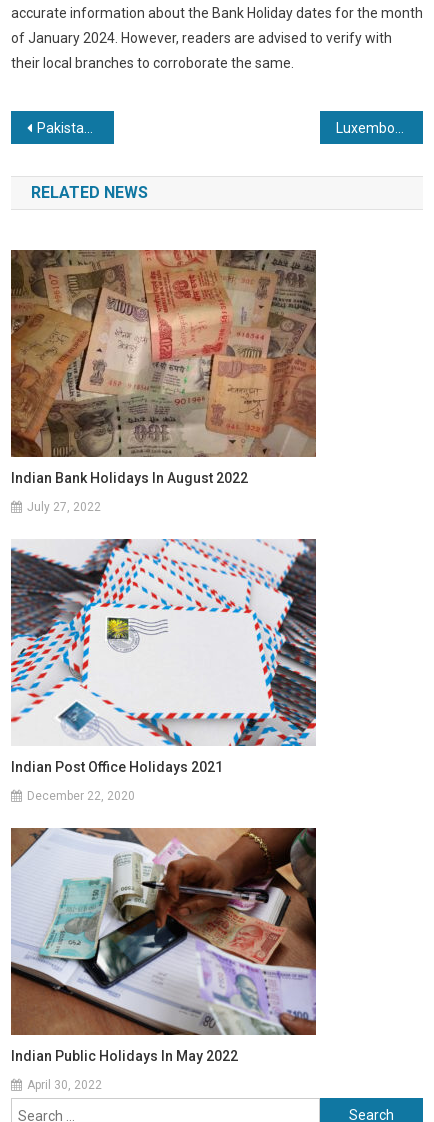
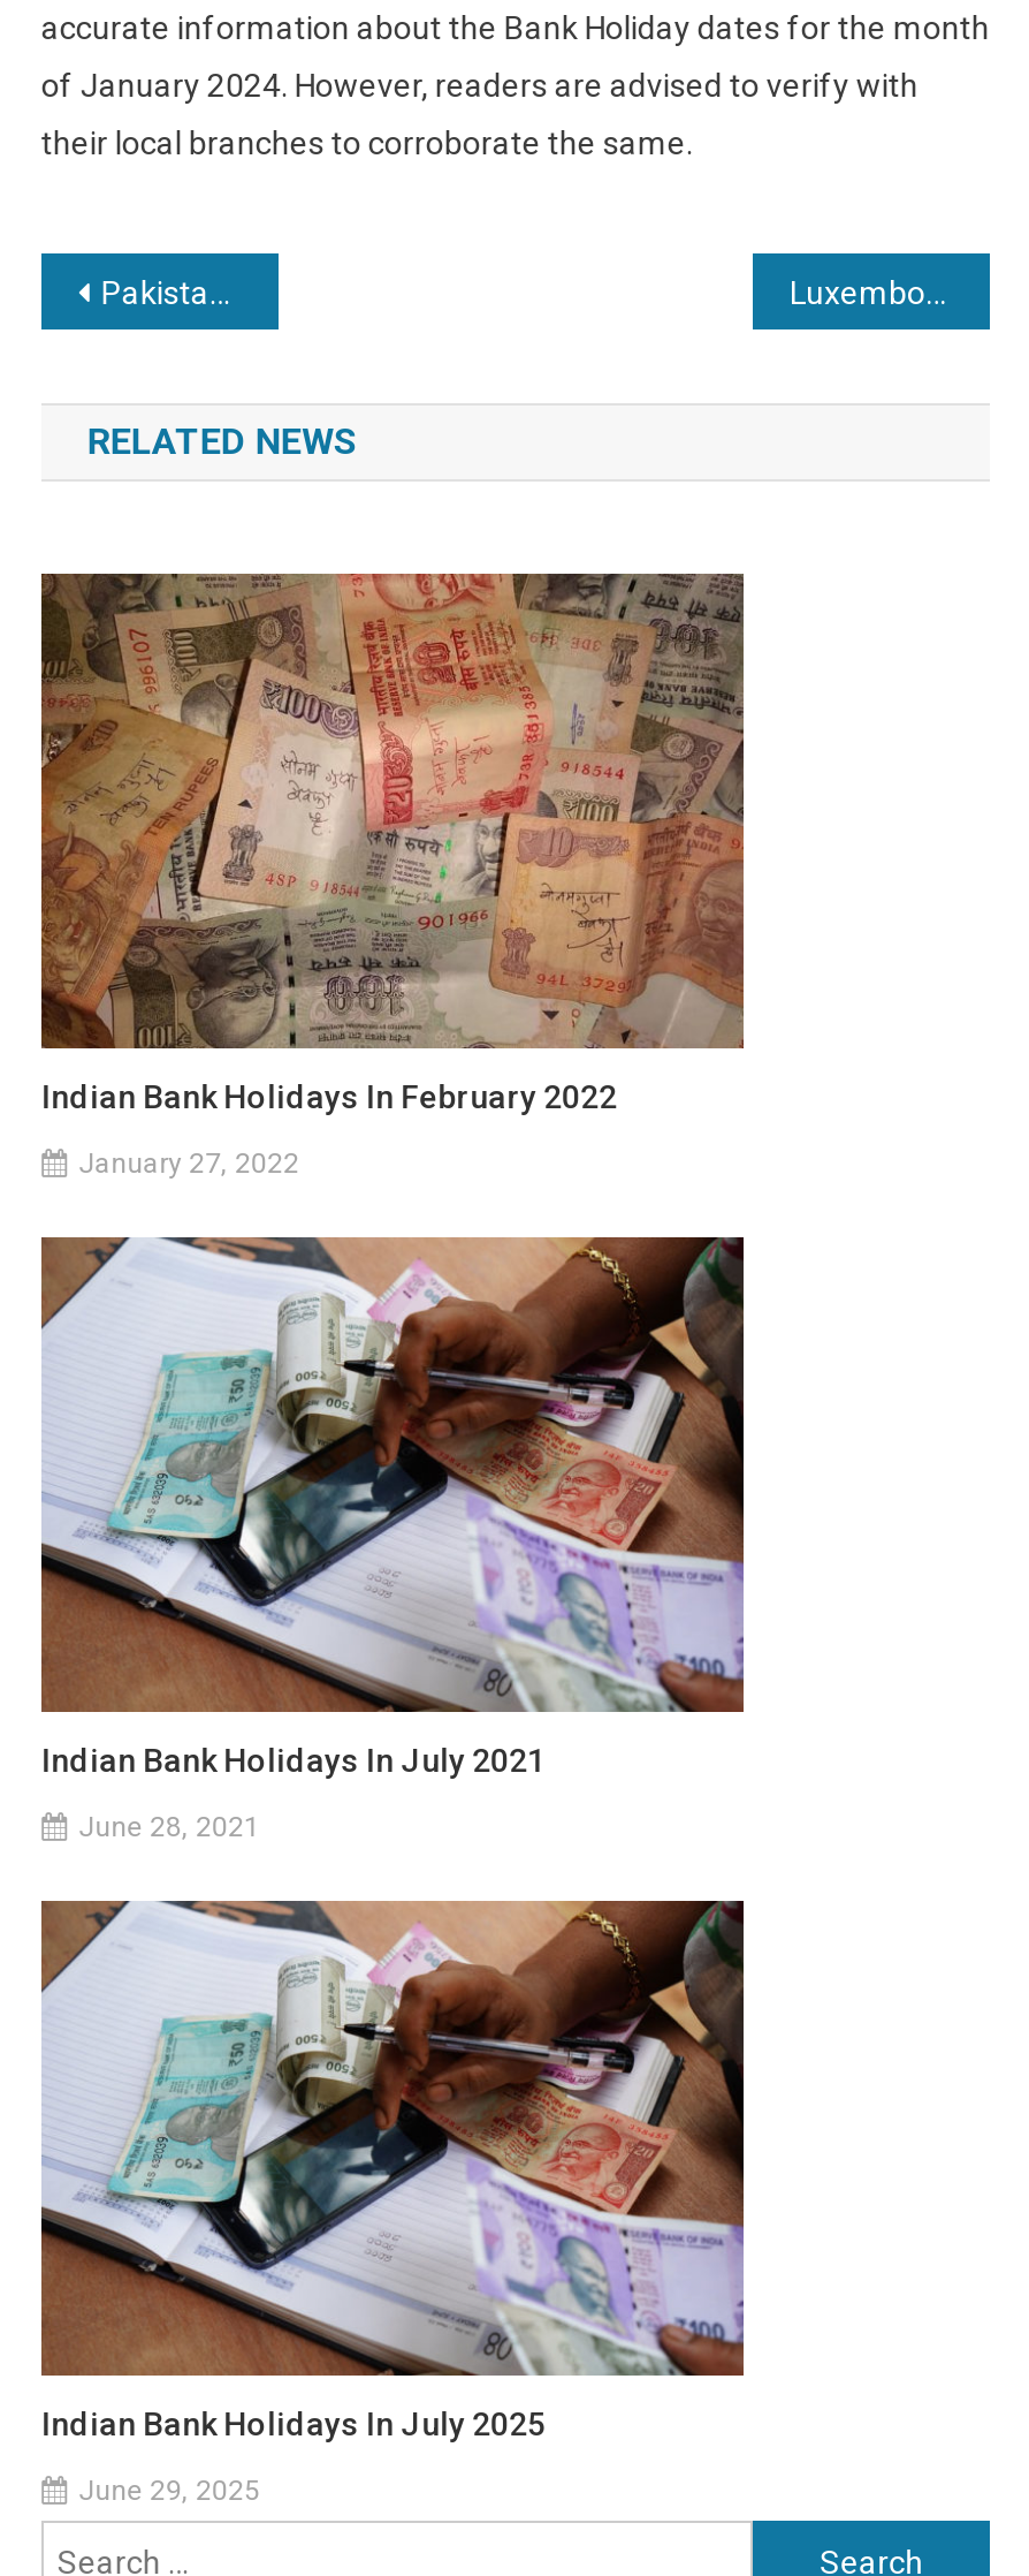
- Indian Bank Holidays In August 2022
+ Indian Bank Holidays In February 2022

- July 27, 2022
+ January 27, 2022

- [image]
- Indian Post Office Holidays 2021
+ [image]
+ Indian Bank Holidays In July 2021

- December 22, 2020
+ June 28, 2021

- Indian Public Holidays In May 2022
+ Indian Bank Holidays In July 2025

- April 30, 2022
+ June 29, 2025
